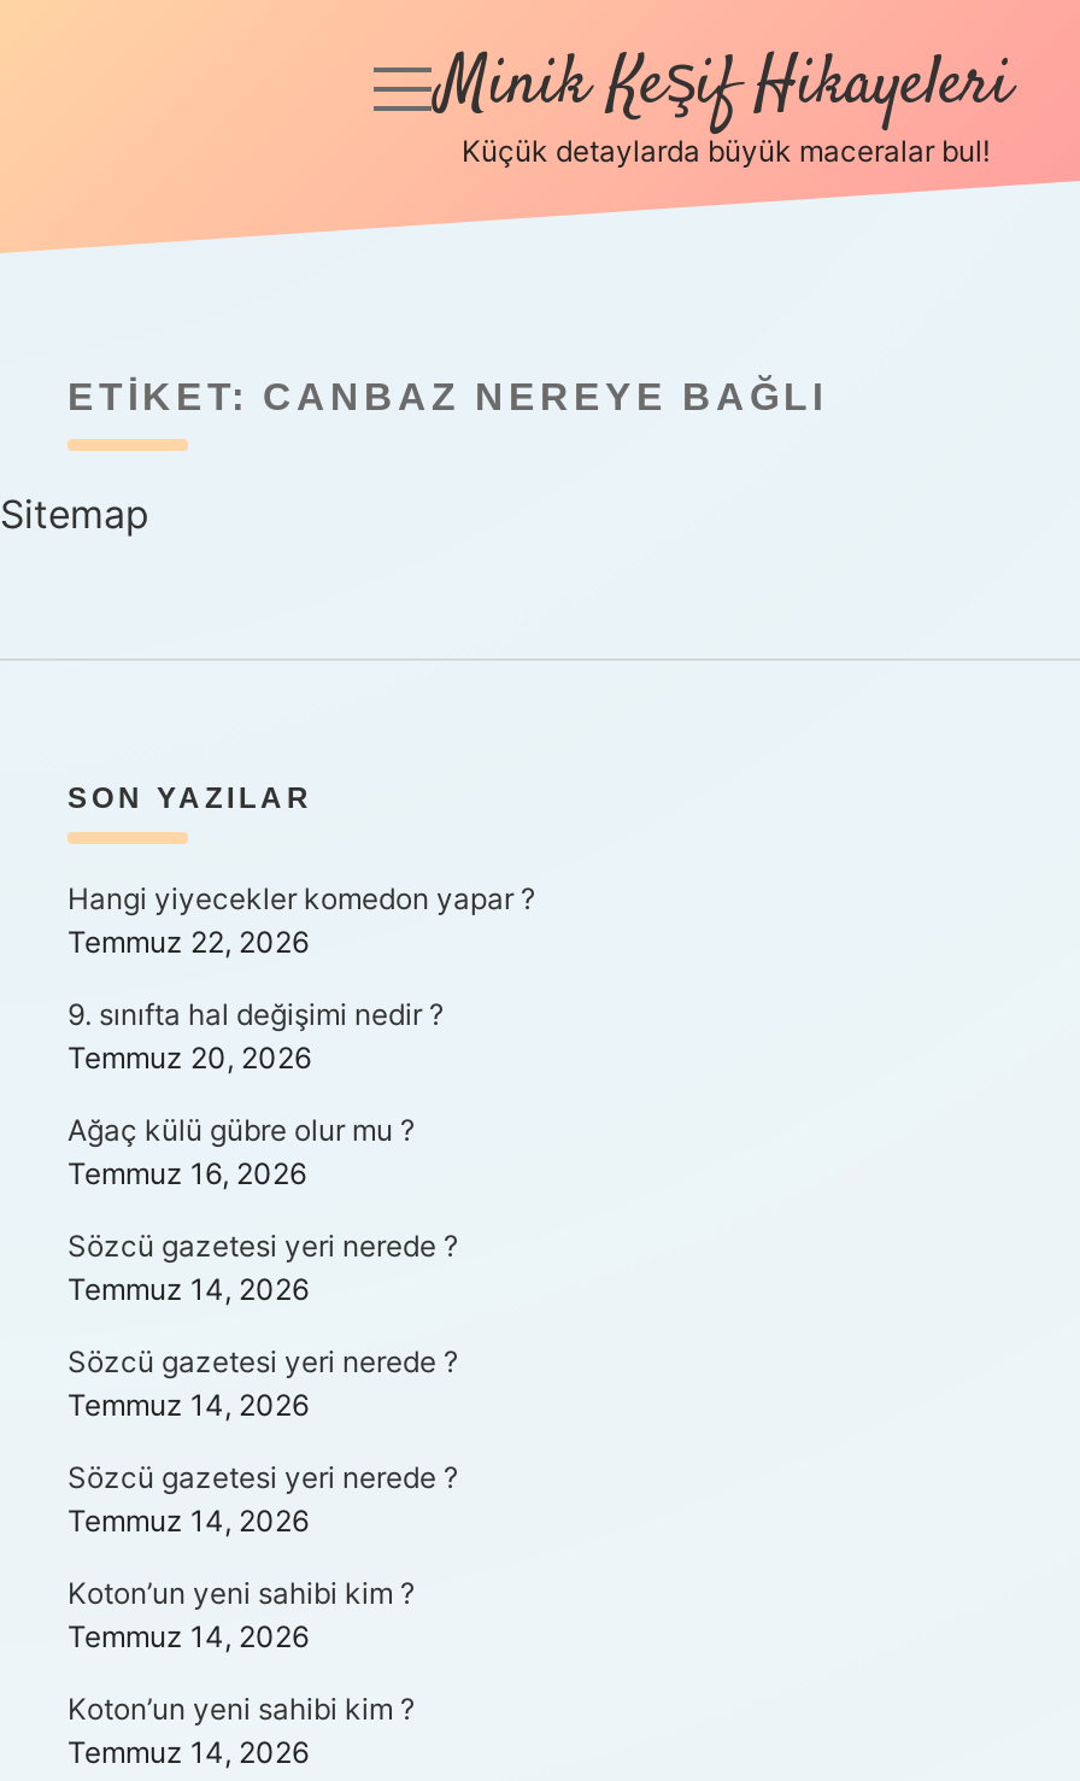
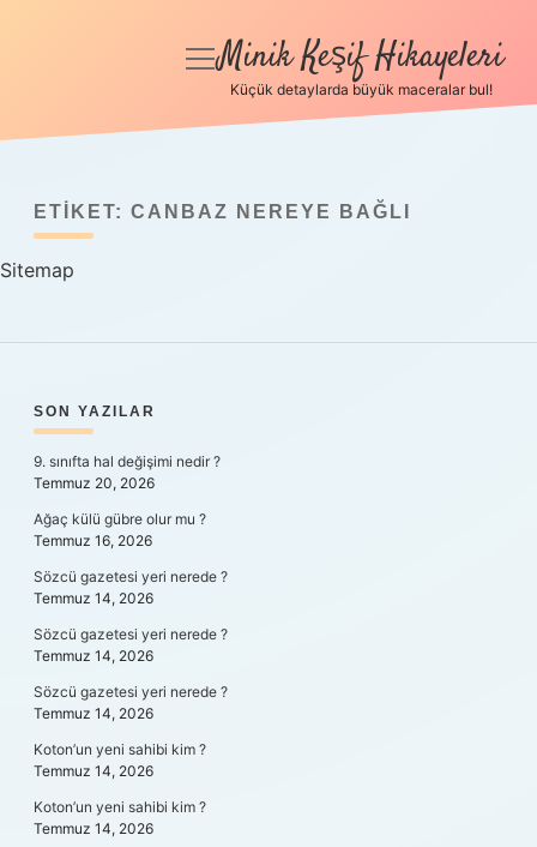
- Hangi yiyecekler komedon yapar ?
- Temmuz 22, 2026
